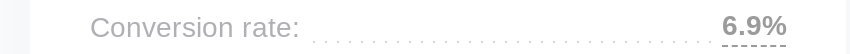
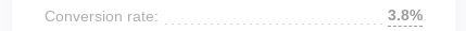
- 6.9%
+ 3.8%
